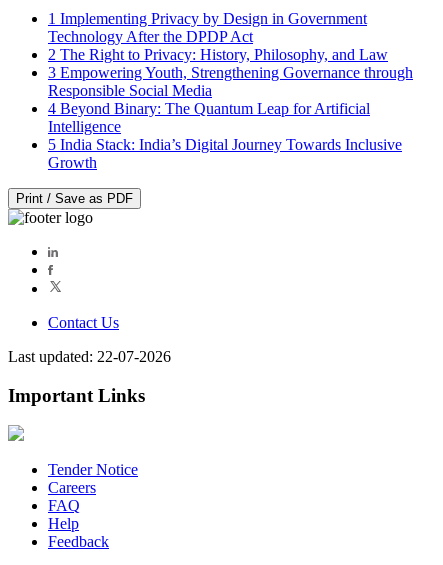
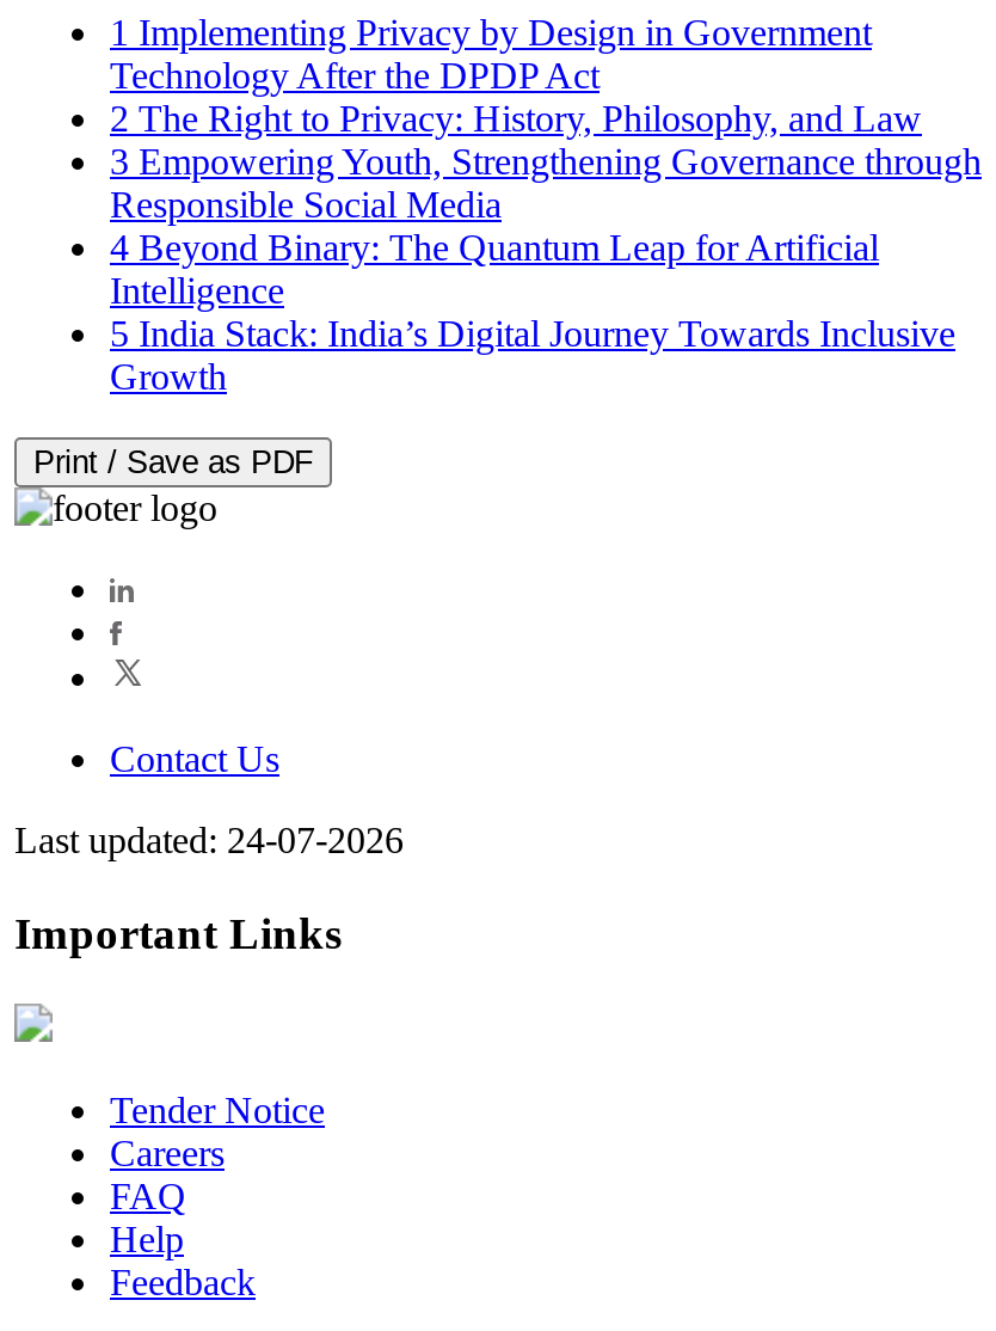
- Last updated: 22-07-2026
+ Last updated: 24-07-2026
